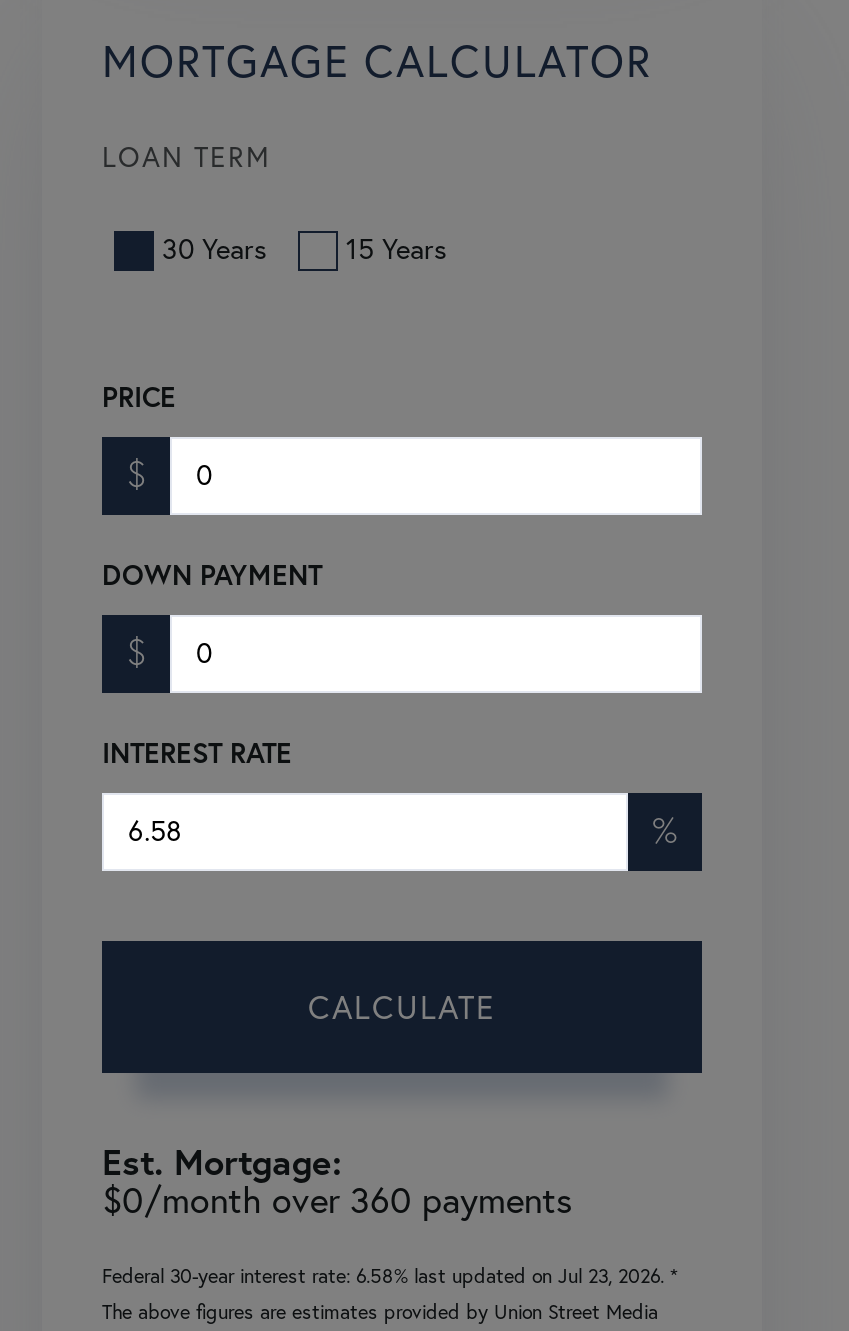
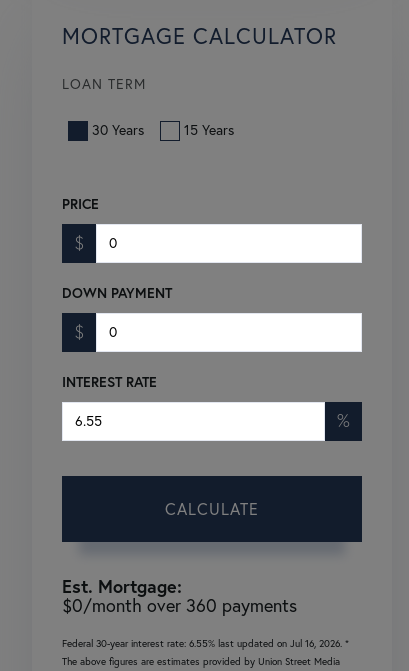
- Federal 30-year interest rate: 6.58% last updated on Jul 23, 2026. *
+ Federal 30-year interest rate: 6.55% last updated on Jul 16, 2026. *
